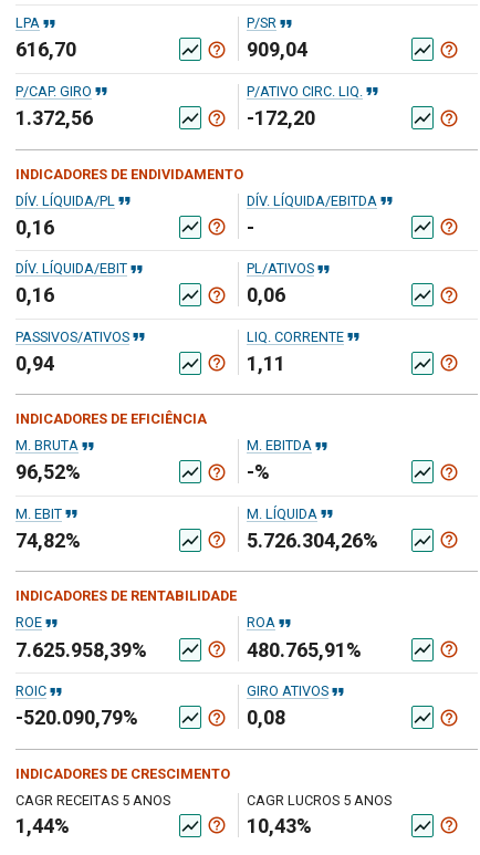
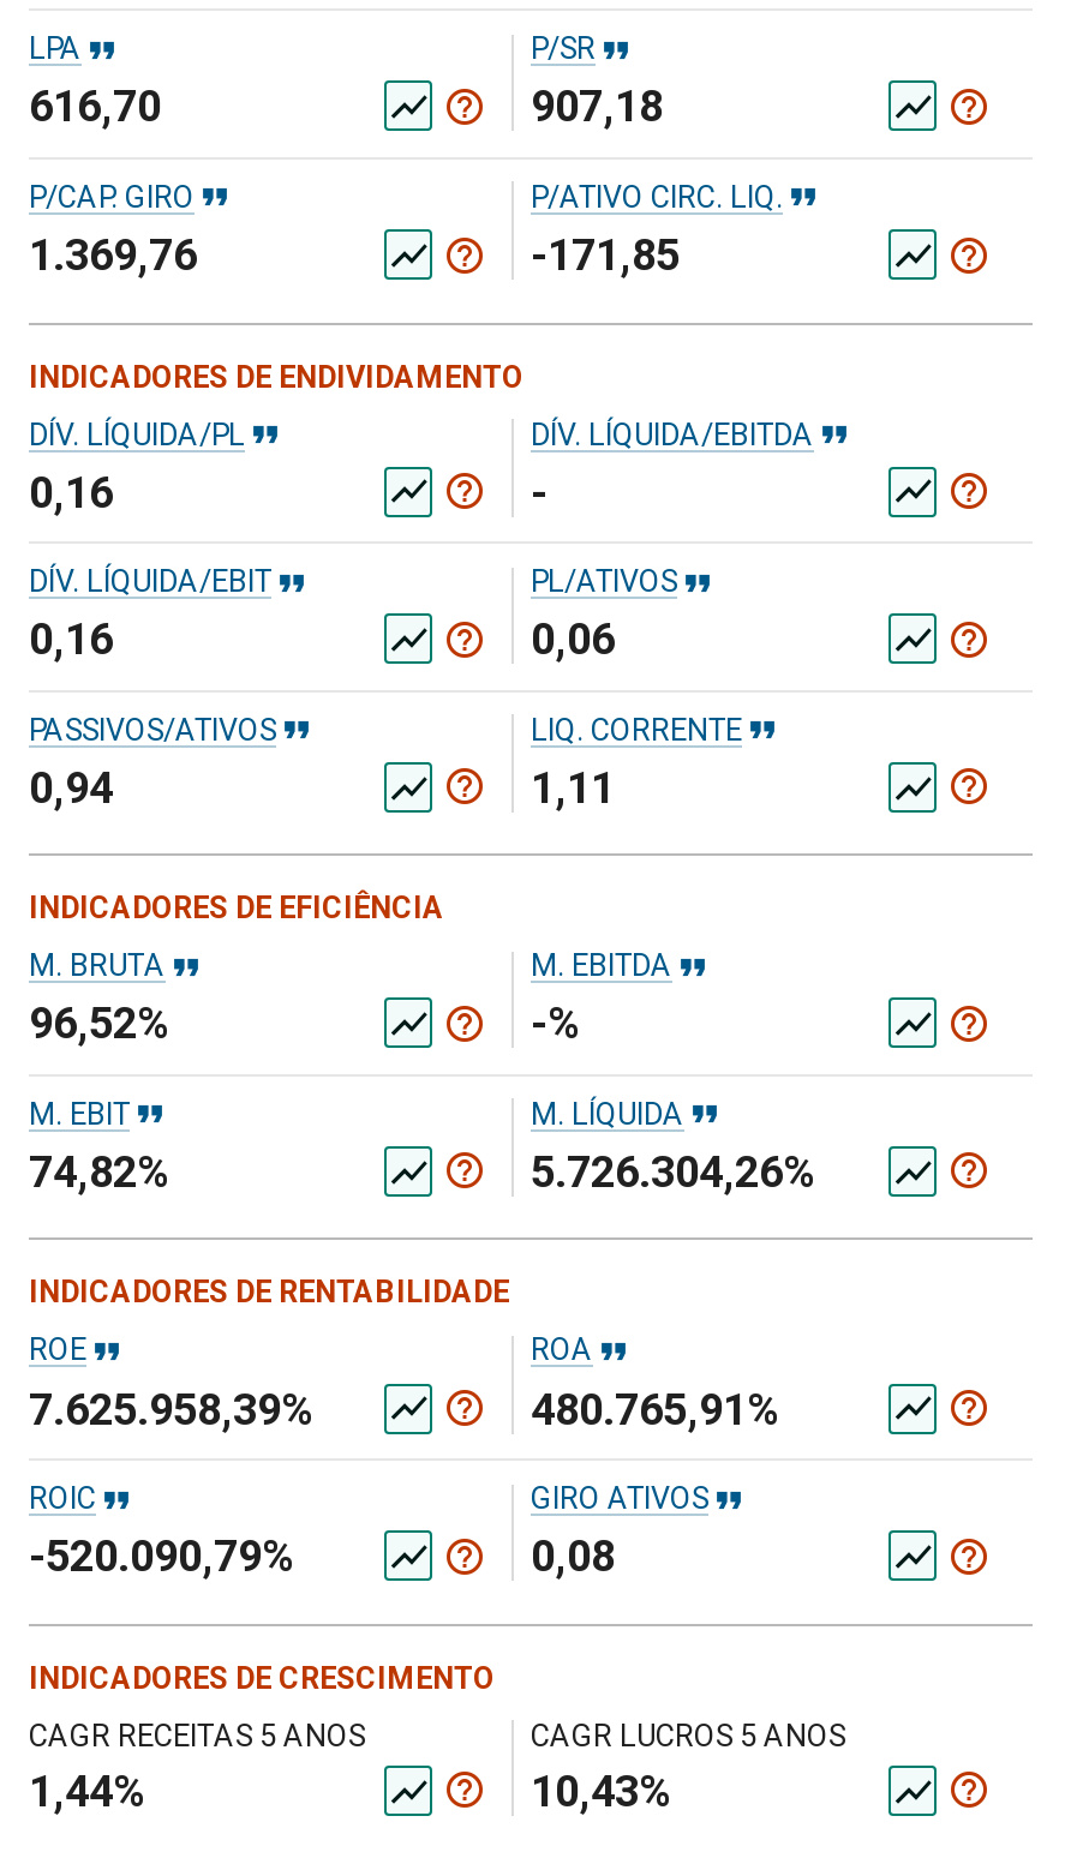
- 909,04
+ 907,18

- 1.372,56
+ 1.369,76

- -172,20
+ -171,85
